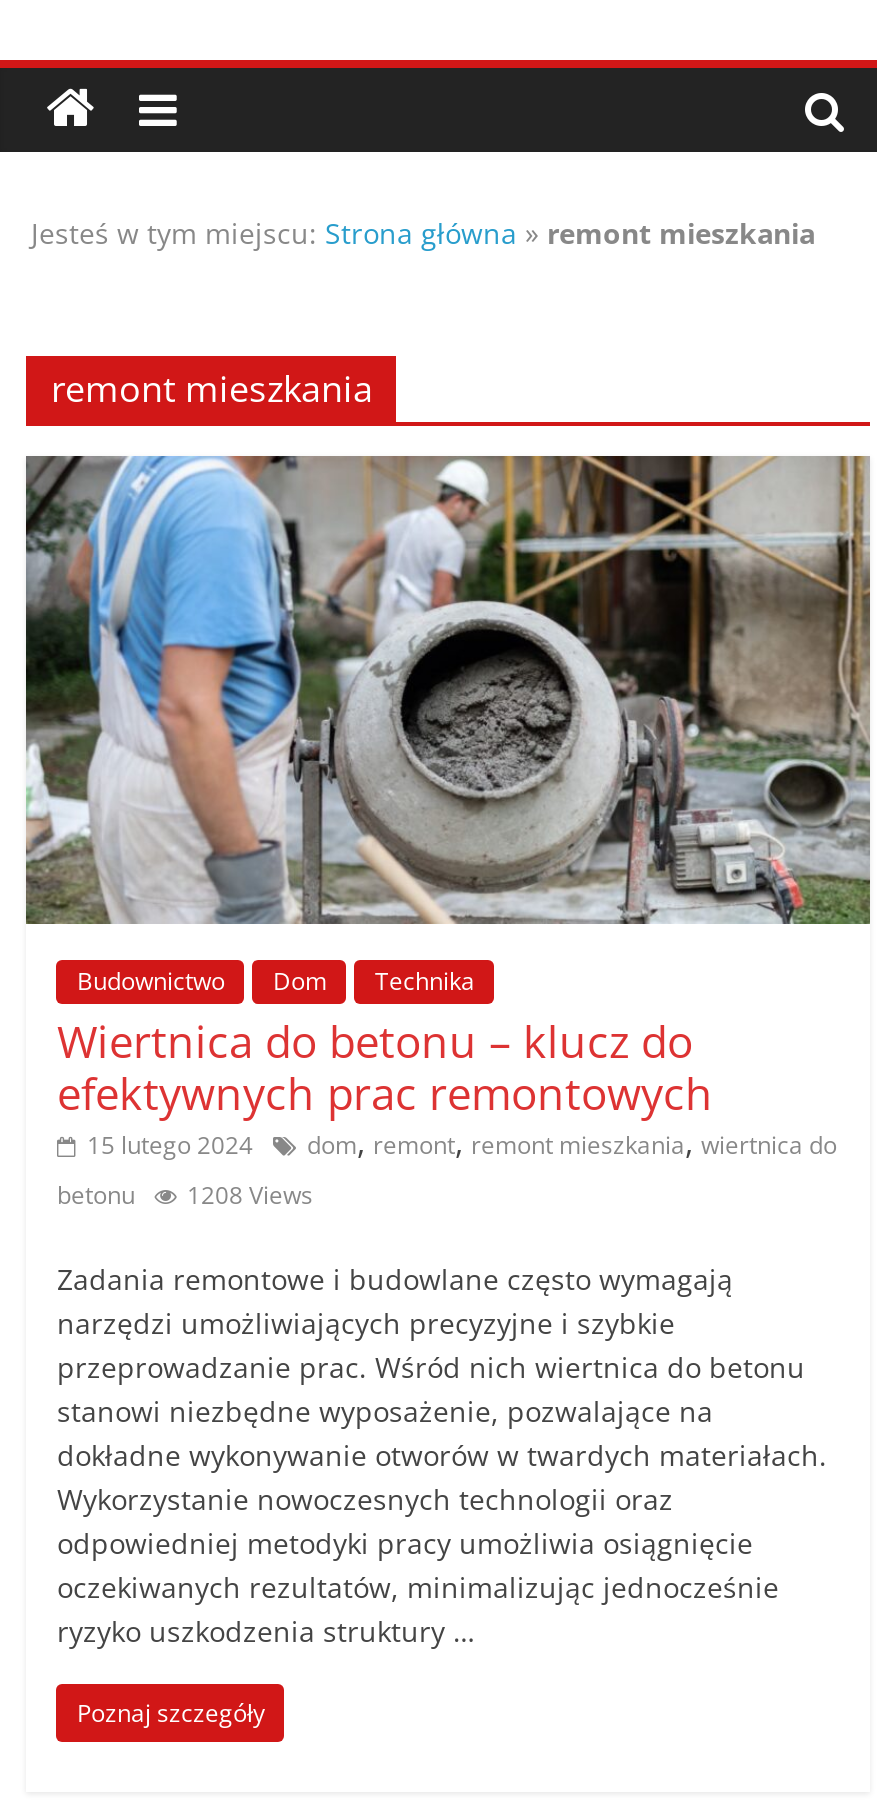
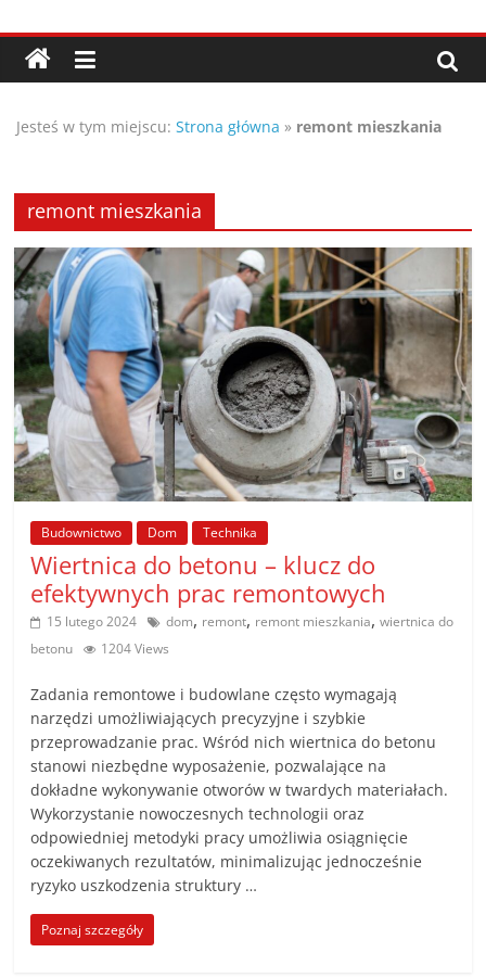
- 1208 Views
+ 1204 Views
